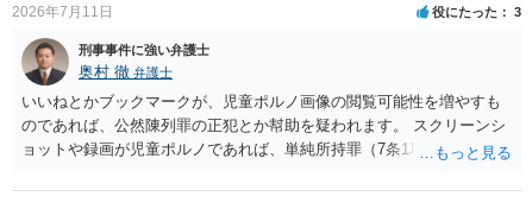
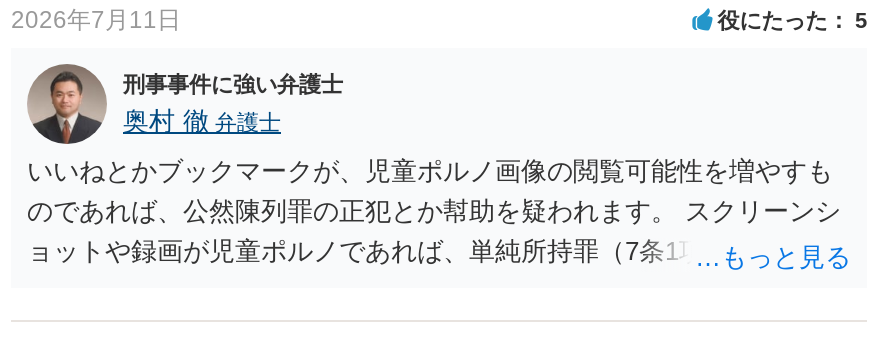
- 役にたった 3
+ 役にたった 5
